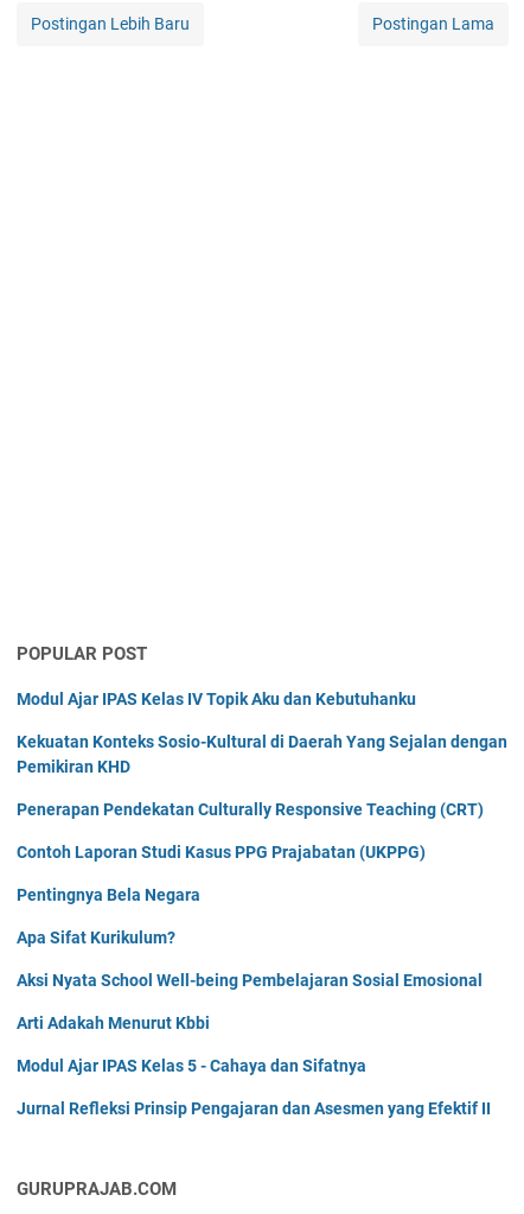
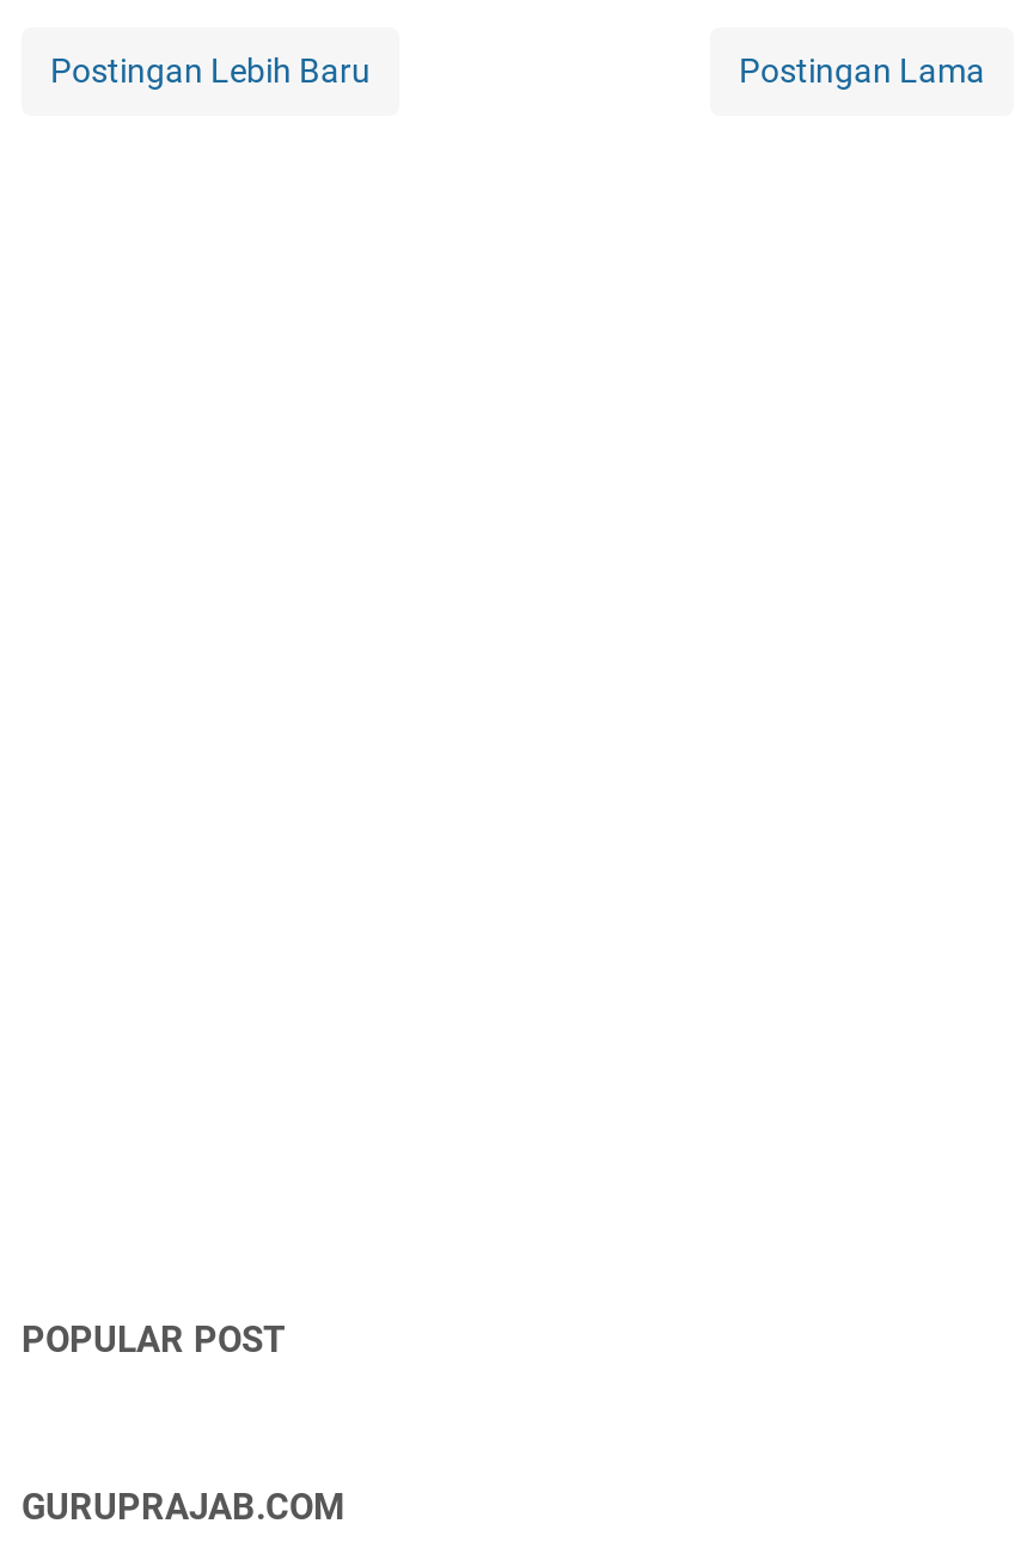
- Modul Ajar IPAS Kelas IV Topik Aku dan Kebutuhanku
- Kekuatan Konteks Sosio-Kultural di Daerah Yang Sejalan dengan
- Pemikiran KHD
- Penerapan Pendekatan Culturally Responsive Teaching (CRT)
- Contoh Laporan Studi Kasus PPG Prajabatan (UKPPG)
- Pentingnya Bela Negara
- Apa Sifat Kurikulum?
- Aksi Nyata School Well-being Pembelajaran Sosial Emosional
- Arti Adakah Menurut Kbbi
- Modul Ajar IPAS Kelas 5 - Cahaya dan Sifatnya
- Jurnal Refleksi Prinsip Pengajaran dan Asesmen yang Efektif II
